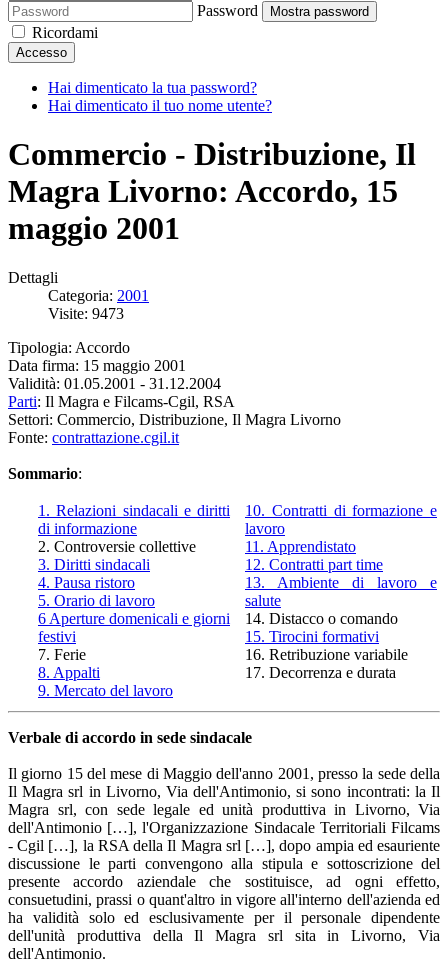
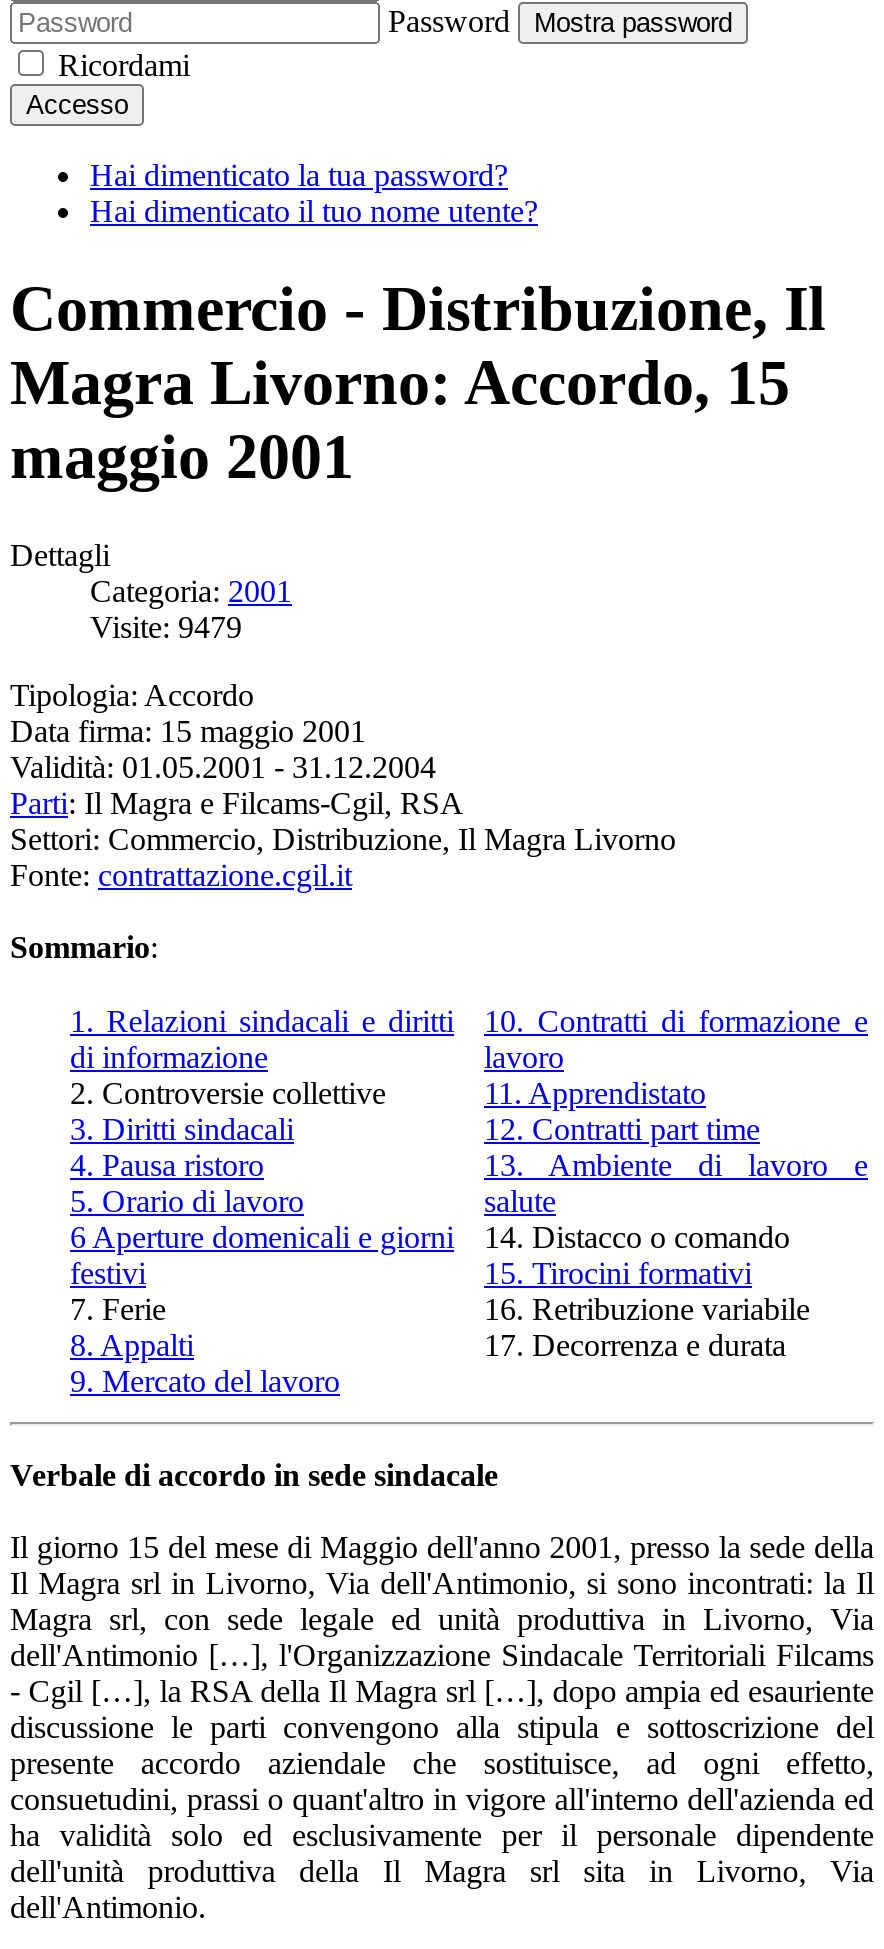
- Visite: 9473
+ Visite: 9479
